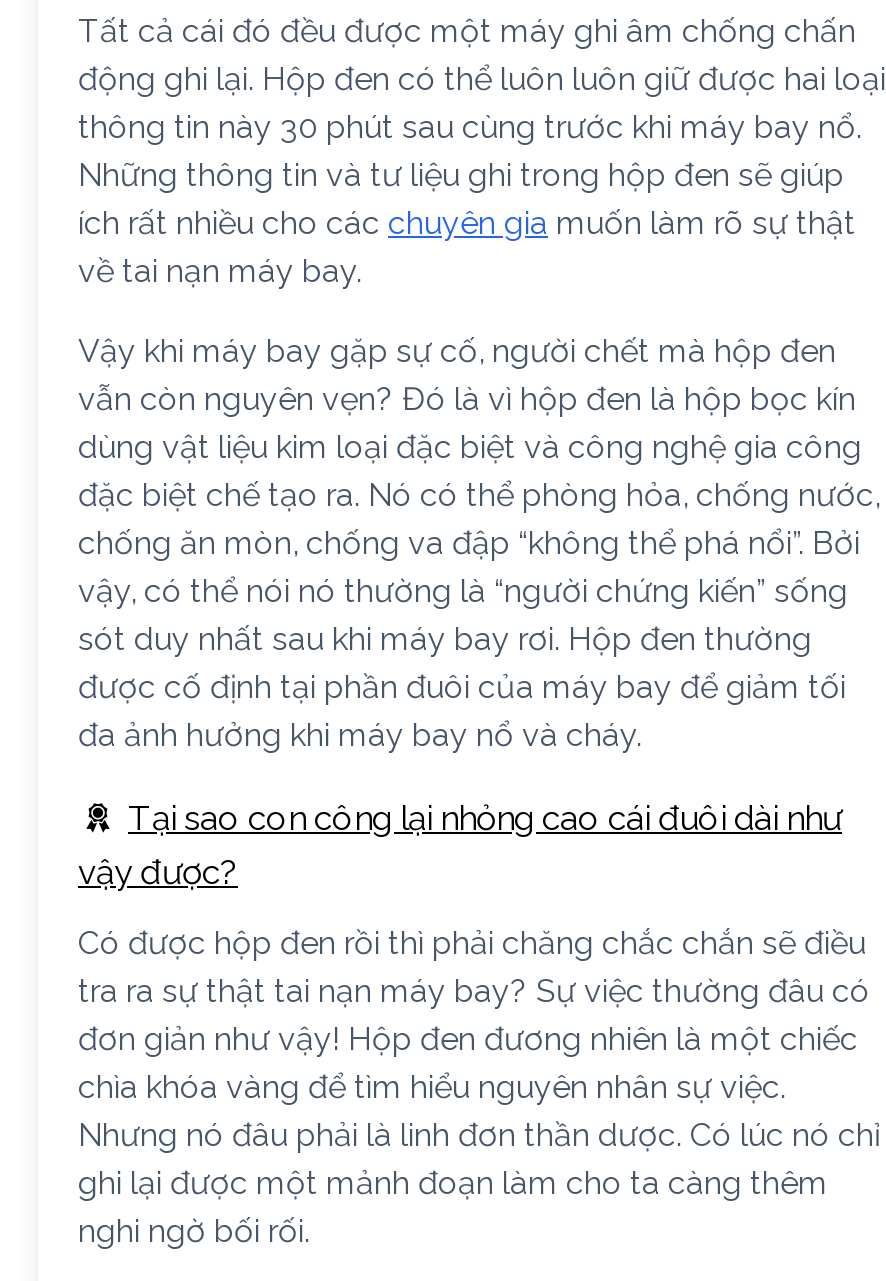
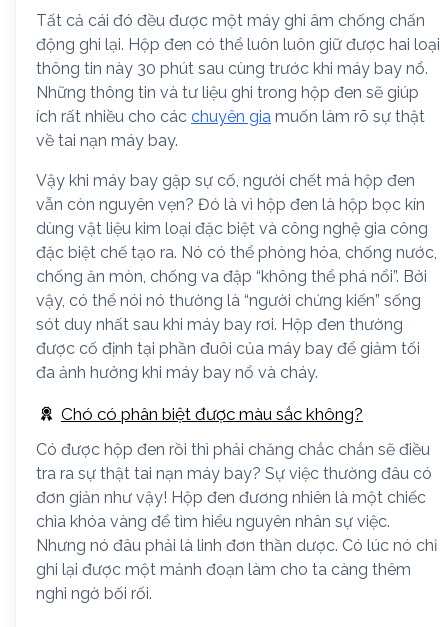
- Tại sao con công lại nhỏng cao cái đuôi dài như
- vậy được?
+ Chó có phân biệt được màu sắc không?
